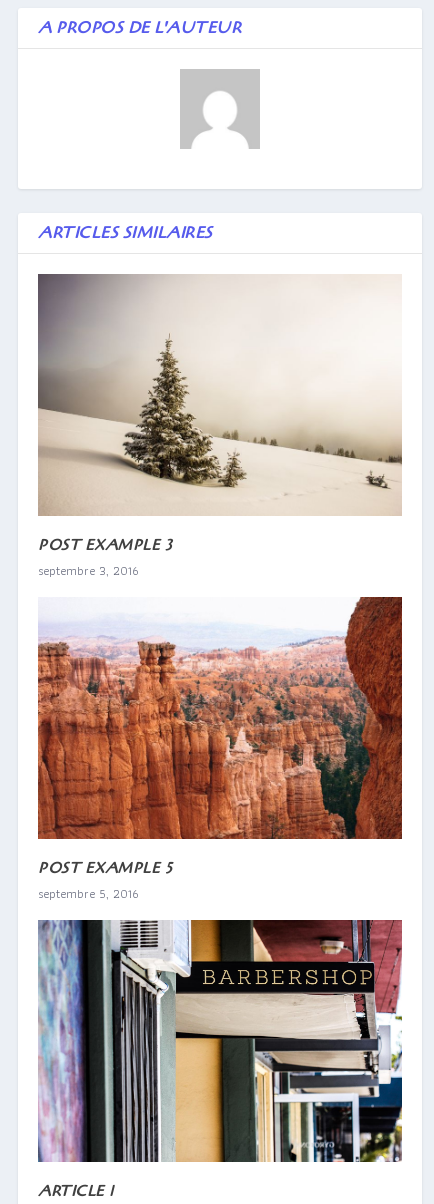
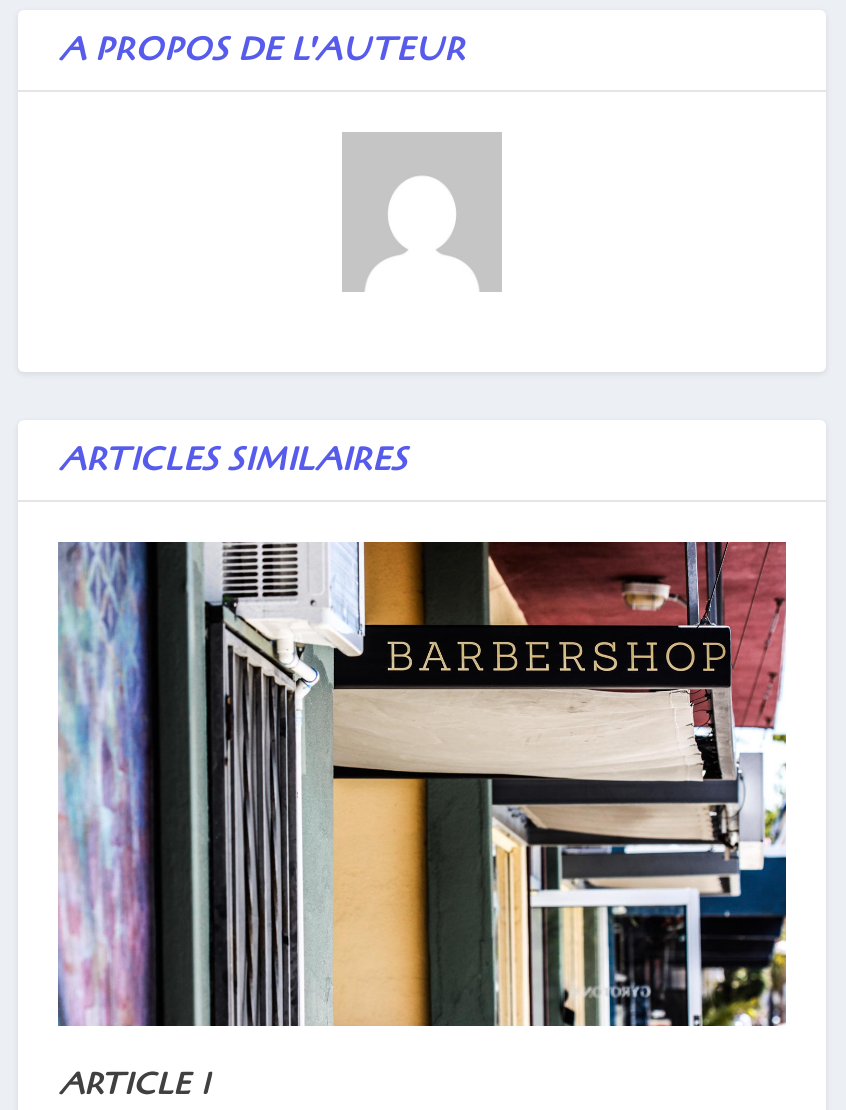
- [image]
- POST EXAMPLE 3
- septembre 3, 2016

- [image]
- POST EXAMPLE 5
- septembre 5, 2016
